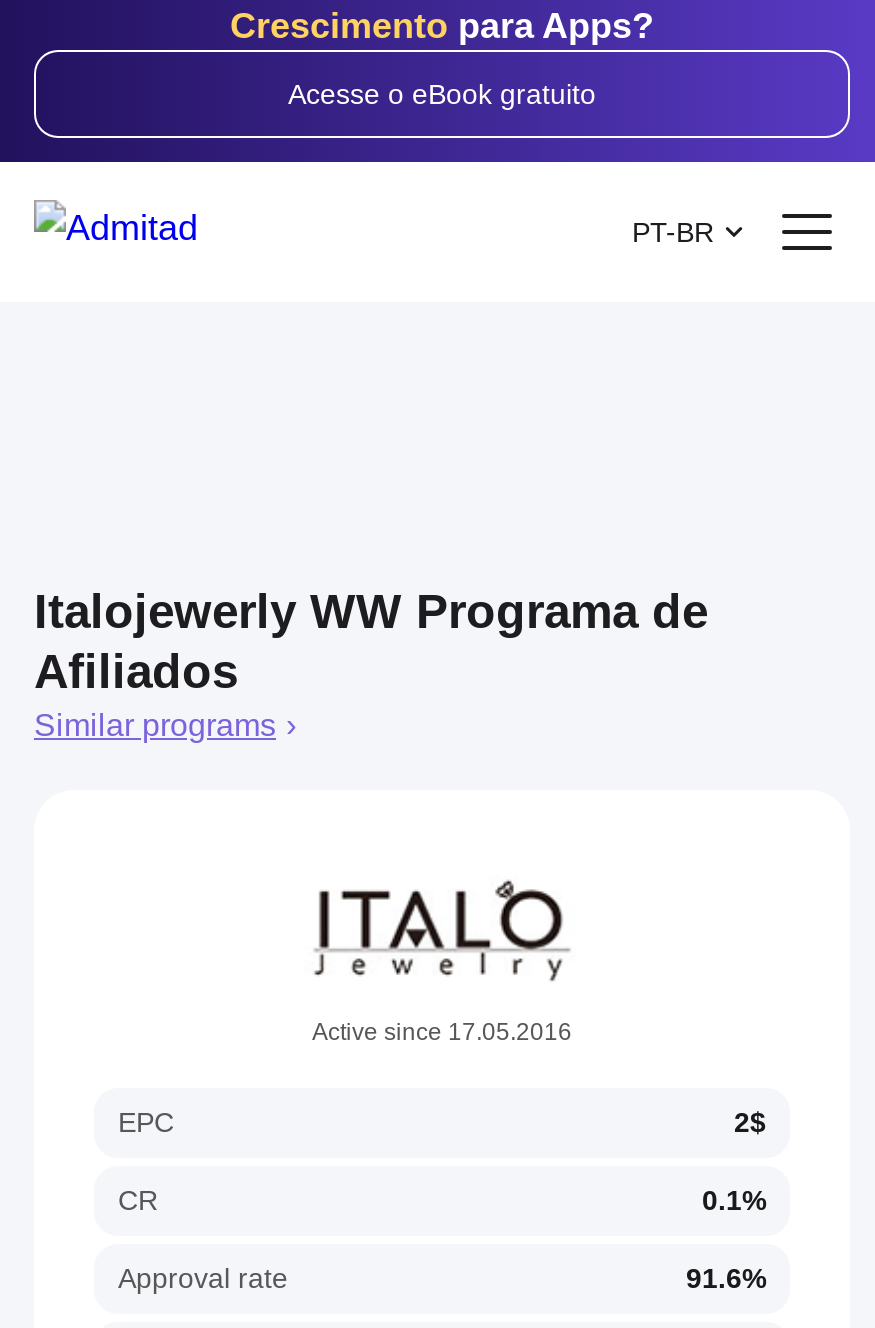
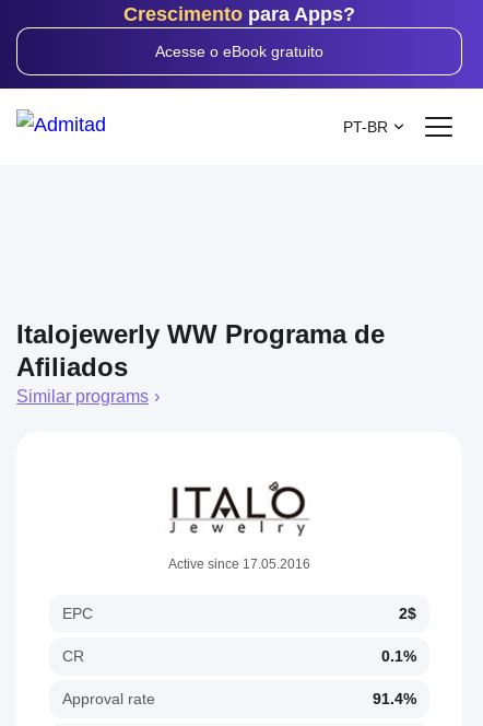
- 91.6%
+ 91.4%
